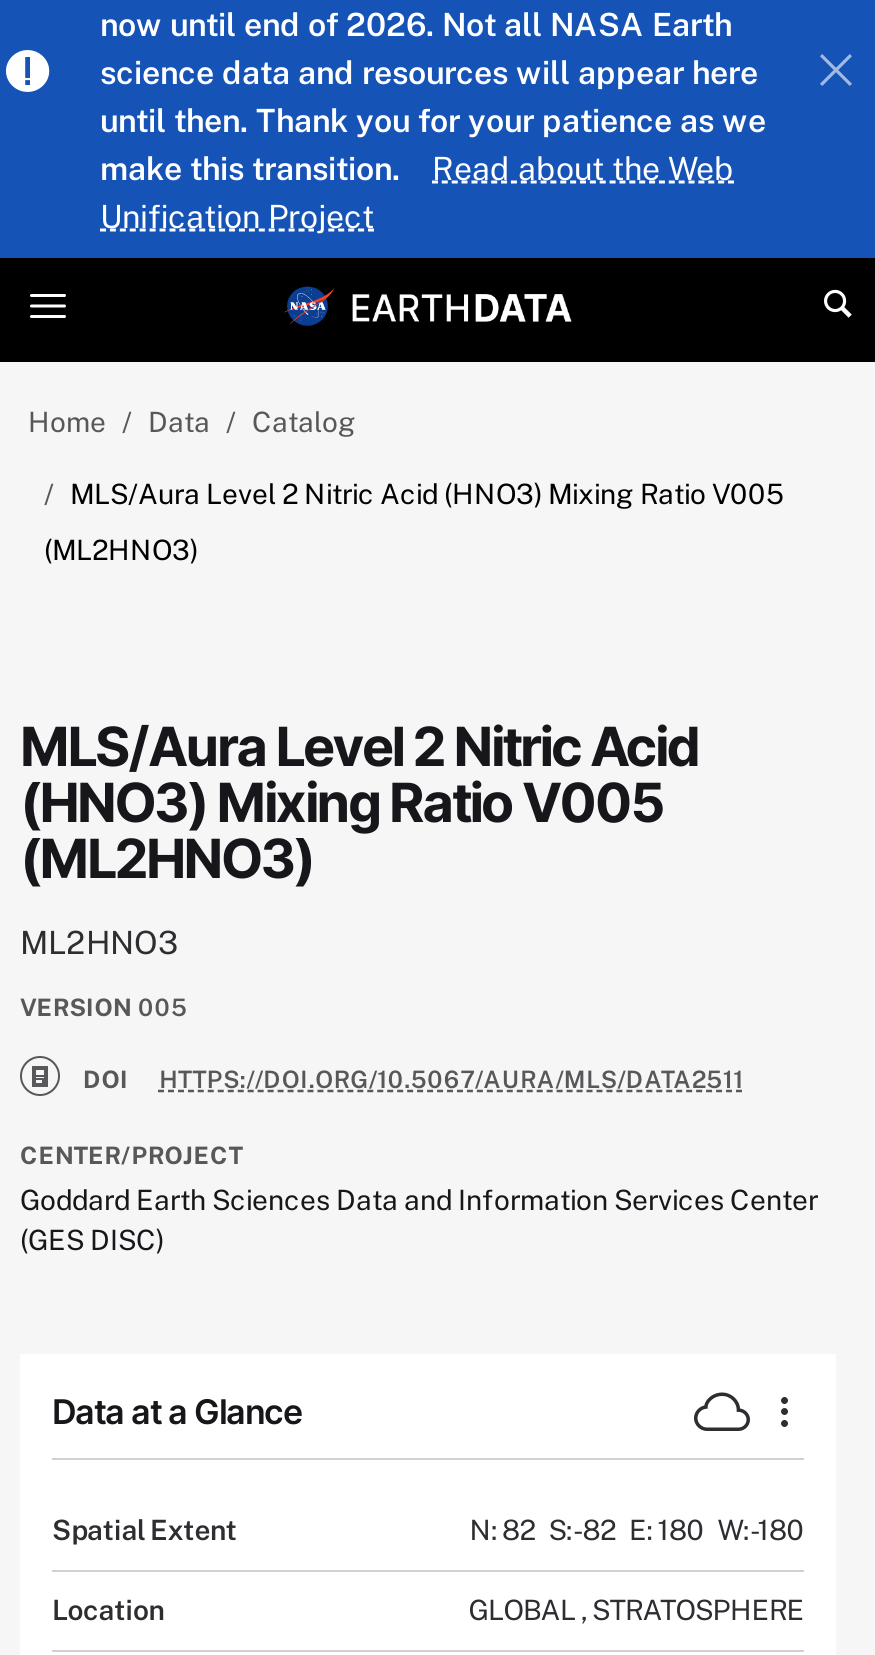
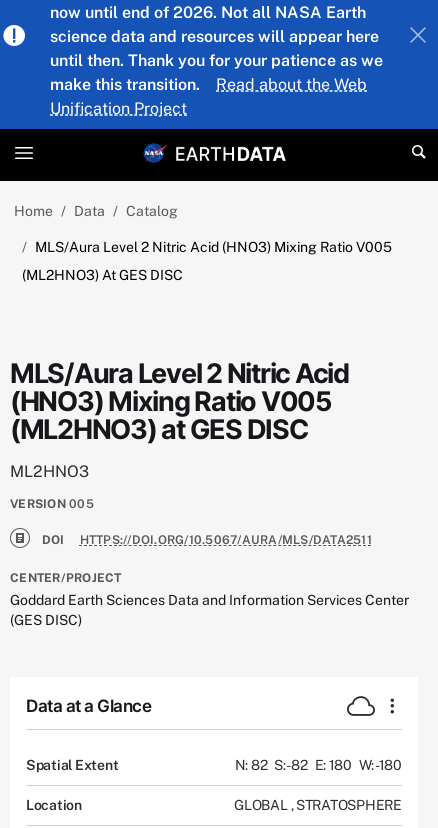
- (ML2HNO3)
+ (ML2HNO3) At GES DISC

- (ML2HNO3)
+ (ML2HNO3) at GES DISC
